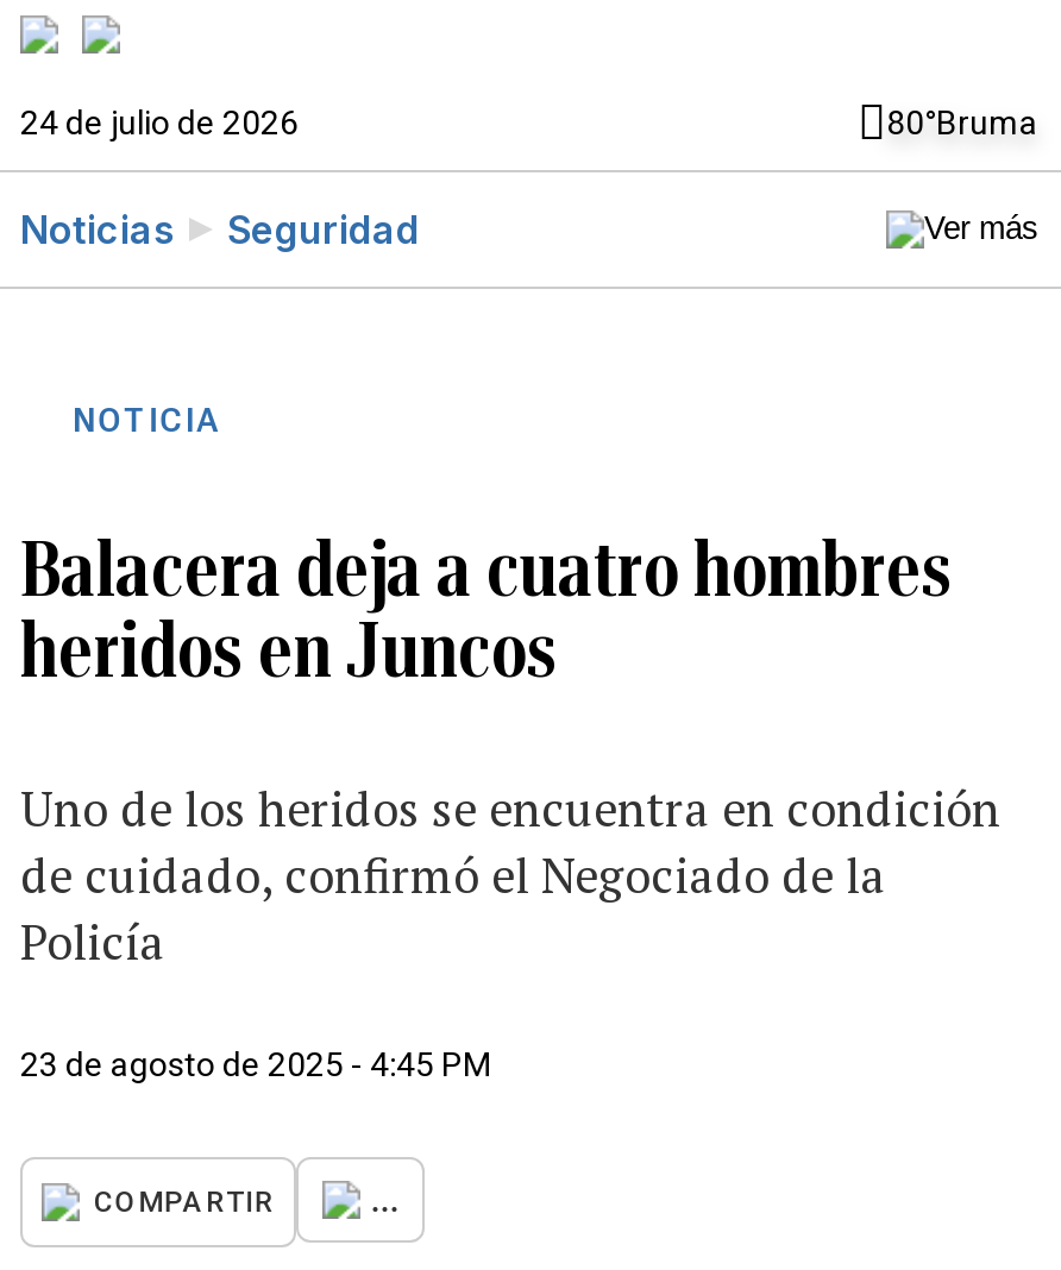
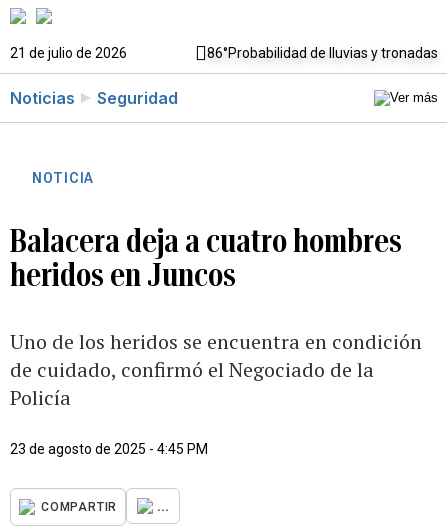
- 24 de julio de 2026
- 80°Bruma
+ 21 de julio de 2026
+ 86°Probabilidad de lluvias y tronadas
